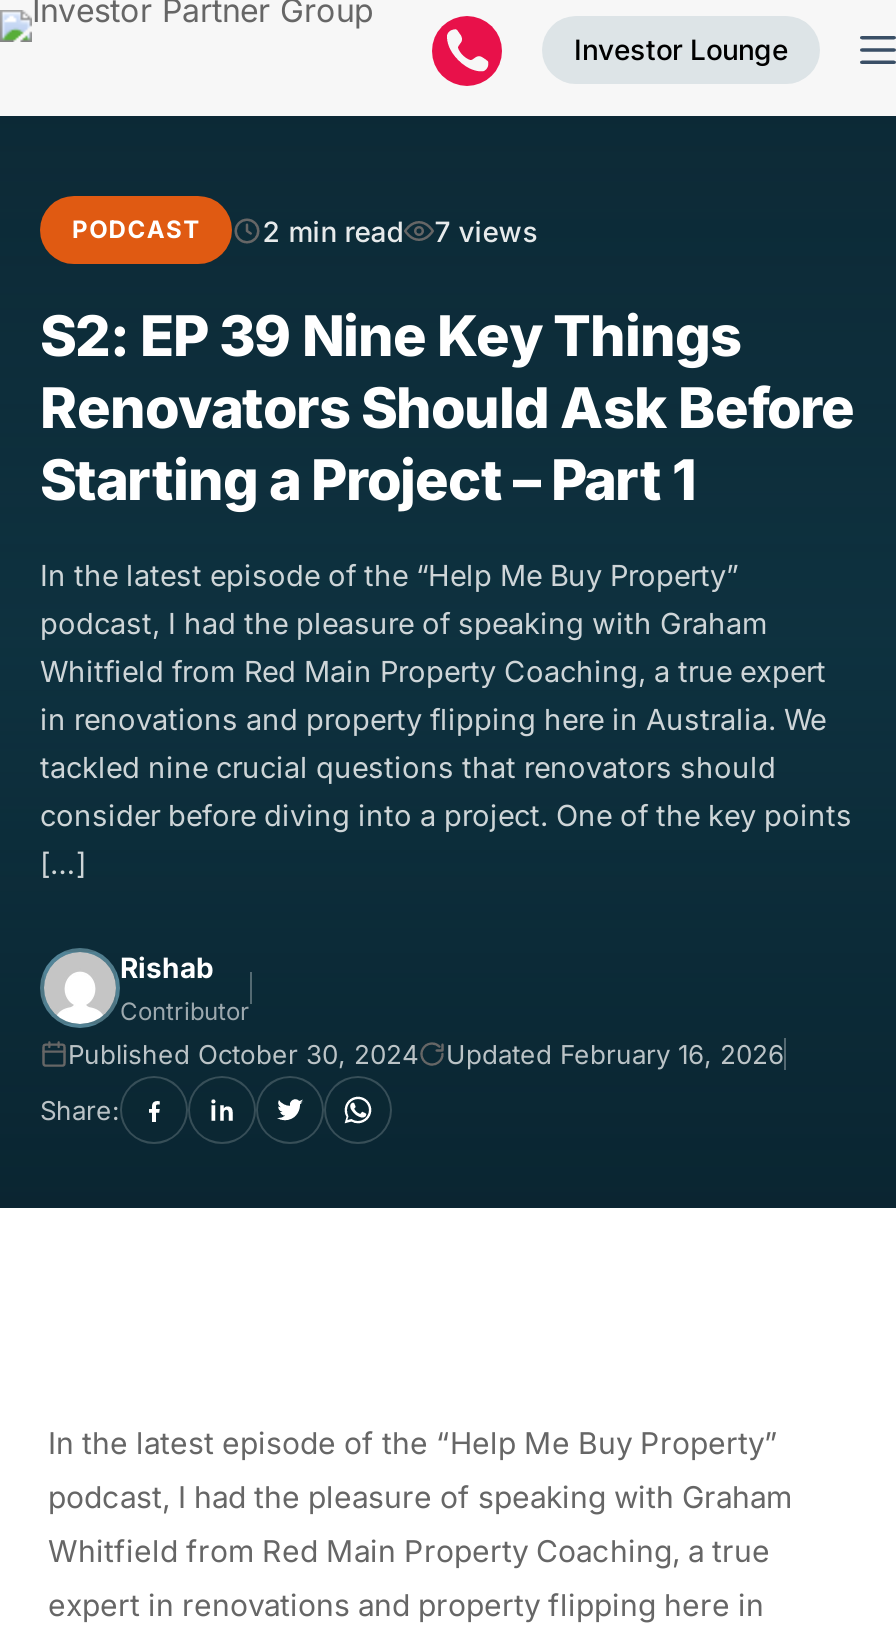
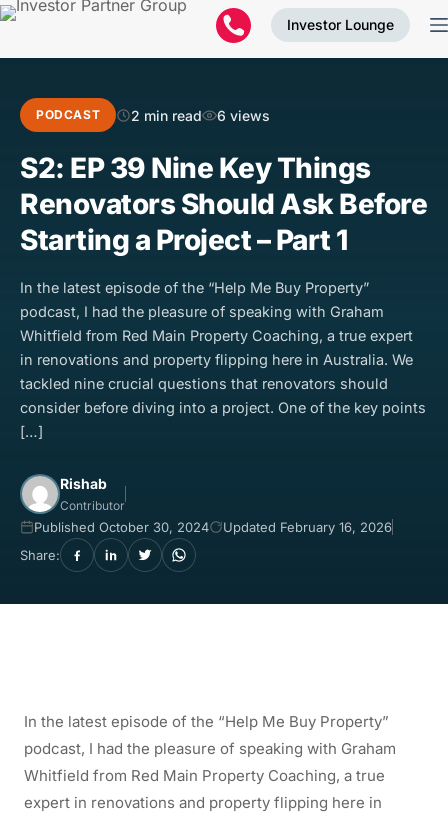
- 2 min read 7 views
+ 2 min read 6 views
